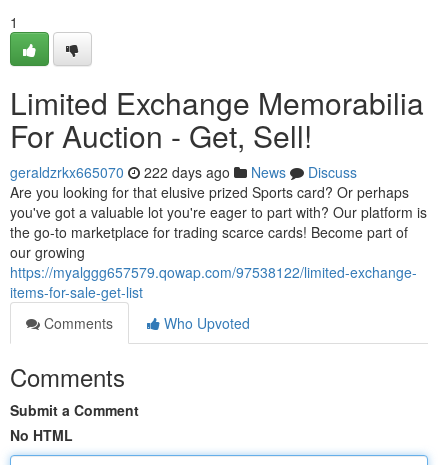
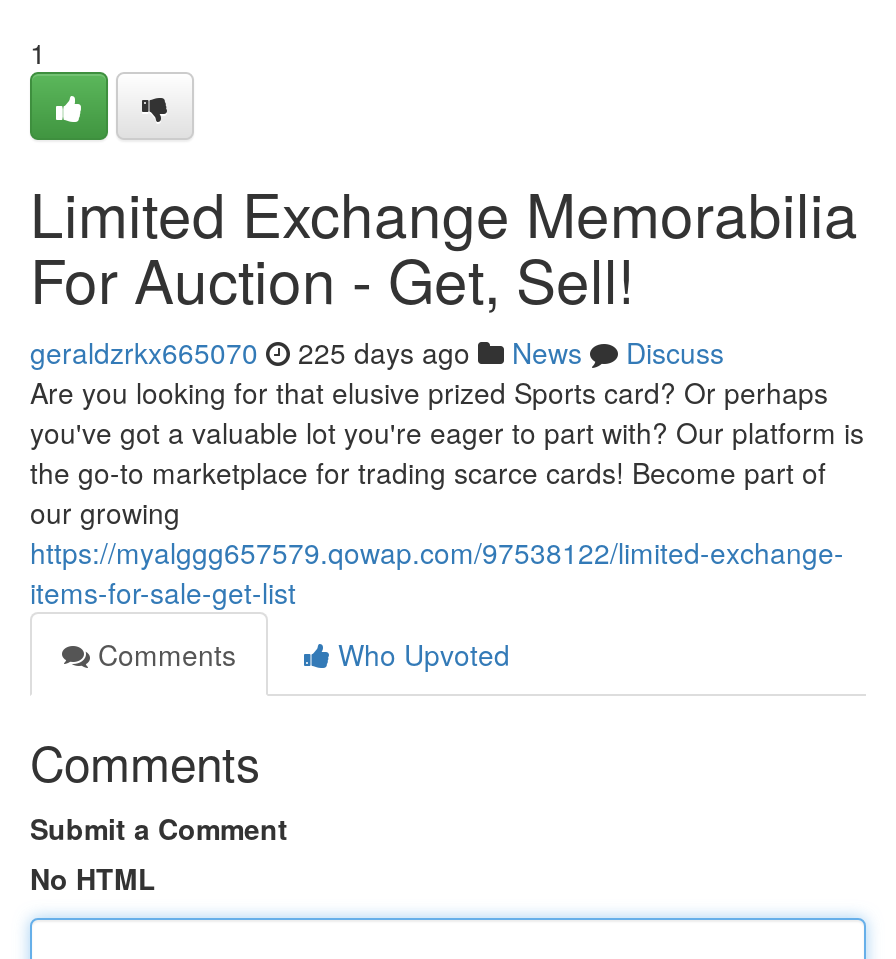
- geraldzrkx665070 222 days ago News Discuss
+ geraldzrkx665070 225 days ago News Discuss
